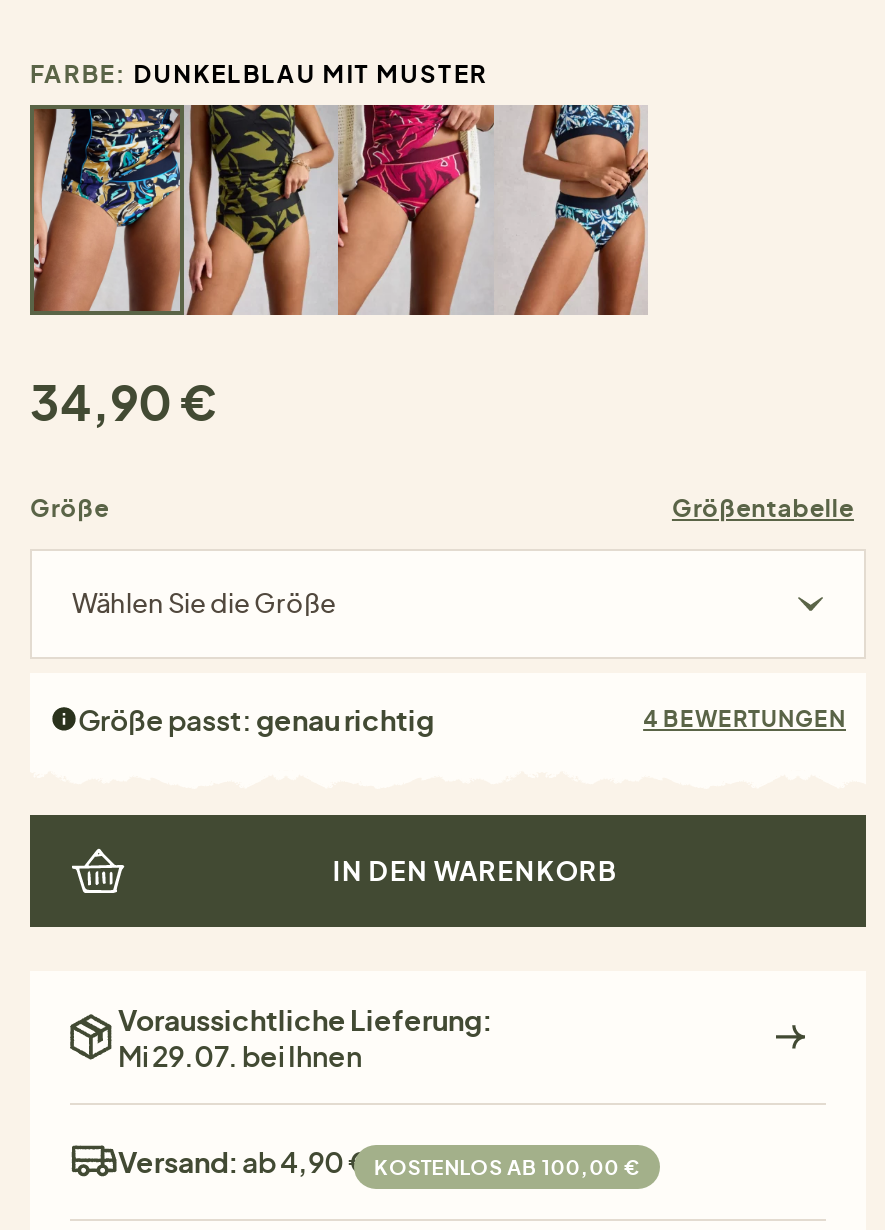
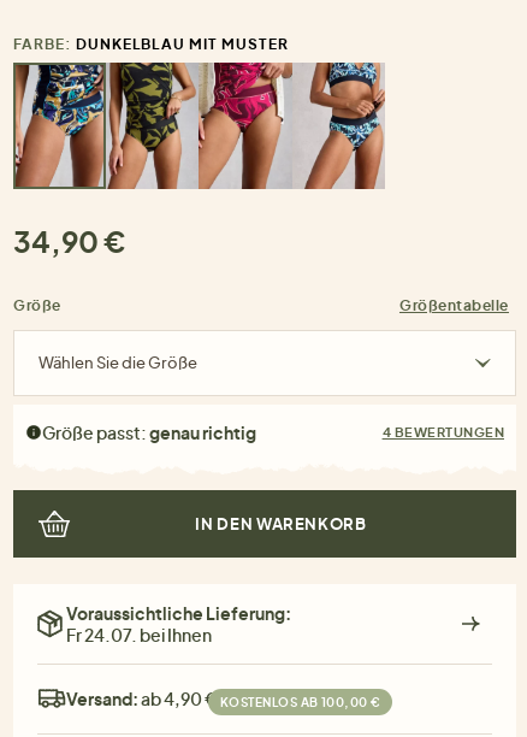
- Mi 29.07. bei Ihnen
+ Fr 24.07. bei Ihnen
